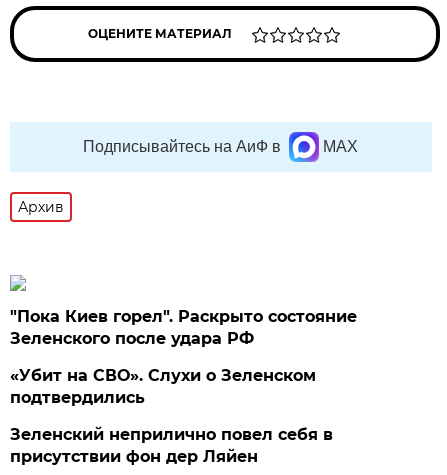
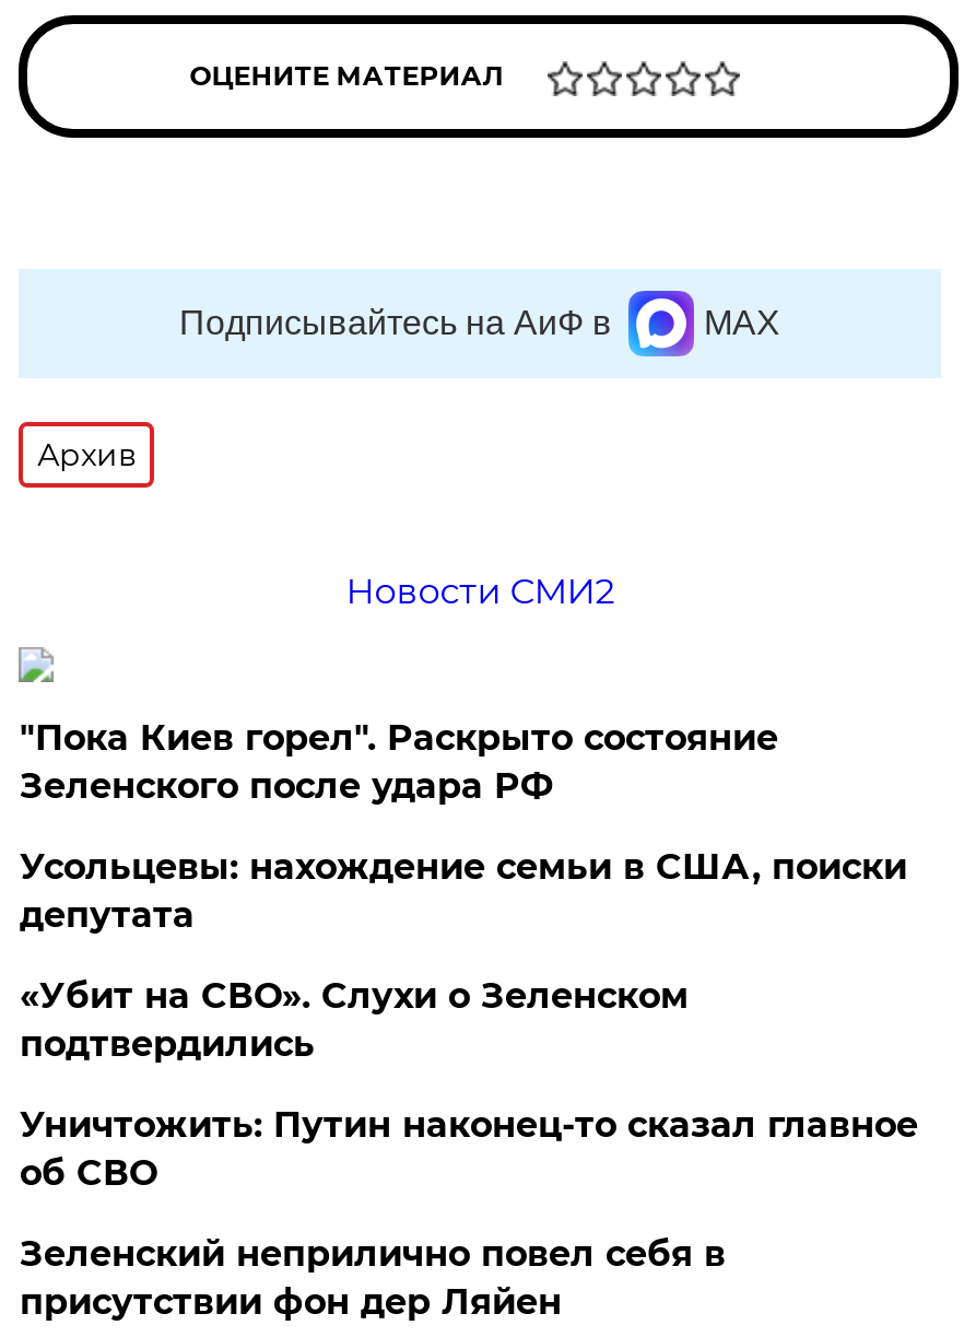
+ Новости СМИ2

+ Усольцевы: нахождение семьи в США, поиски
+ депутата

+ Уничтожить: Путин наконец-то сказал главное
+ об СВО
